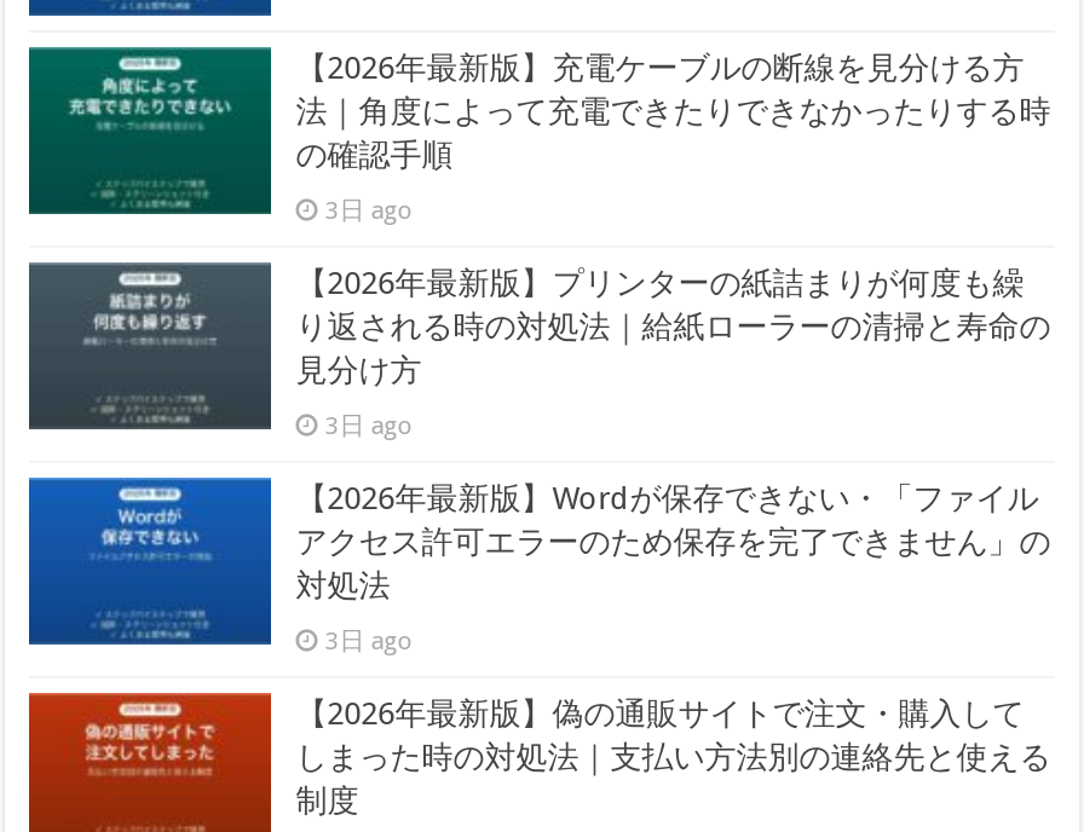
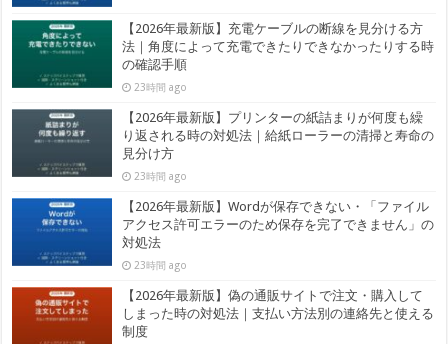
- 3日 ago
+ 23時間 ago

- 3日 ago
+ 23時間 ago

- 3日 ago
+ 23時間 ago
